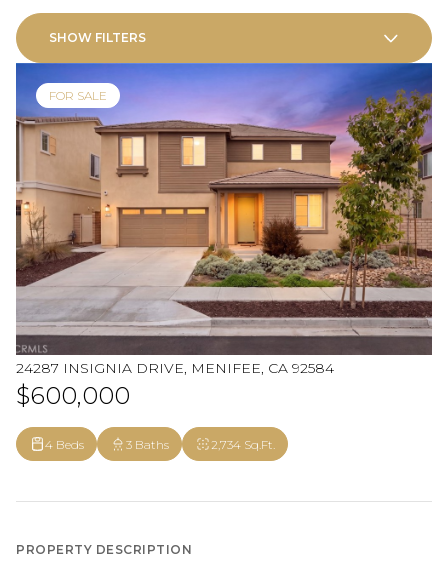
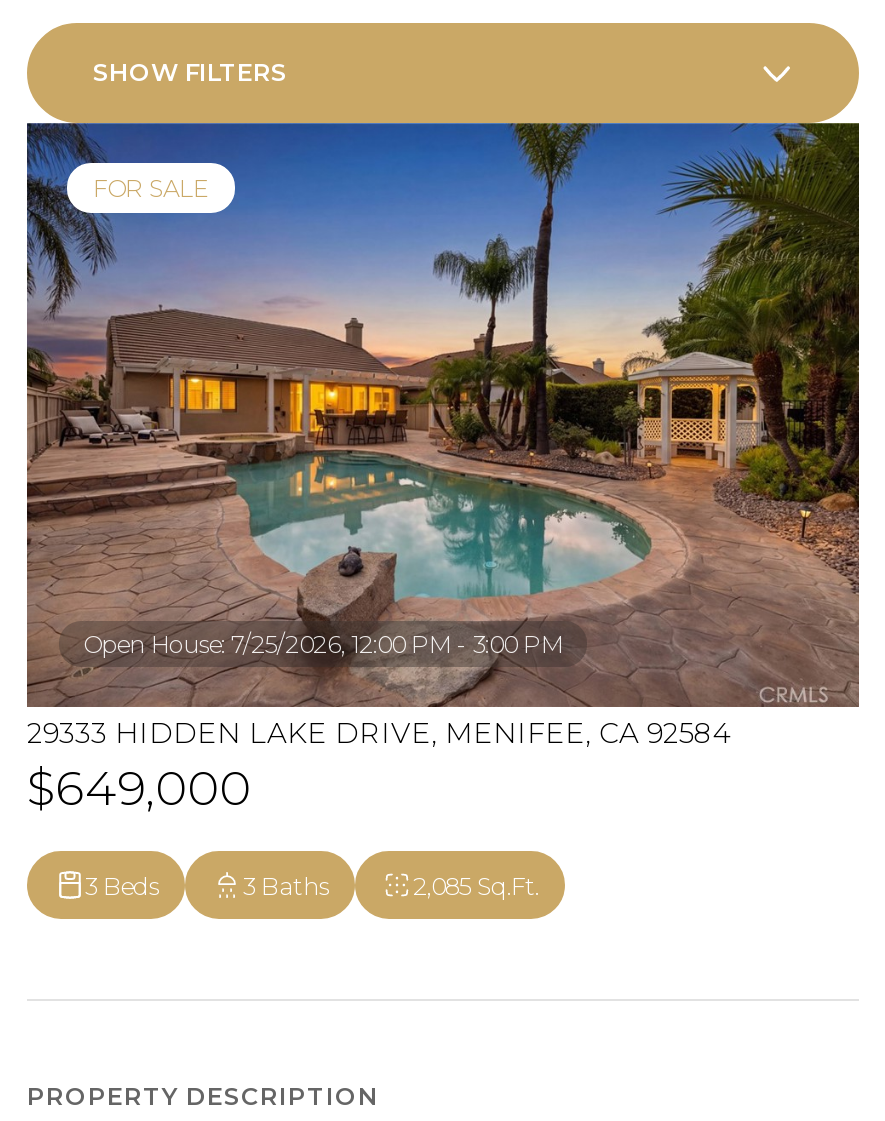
- [image]
- 24287 INSIGNIA DRIVE, MENIFEE, CA 92584
- $600,000
- 4 Beds
+ [image]
+ Open House: 7/25/2026, 12:00 PM - 3:00 PM
+ 29333 HIDDEN LAKE DRIVE, MENIFEE, CA 92584
+ $649,000
+ 3 Beds

- 2,734 Sq.Ft.
+ 2,085 Sq.Ft.
